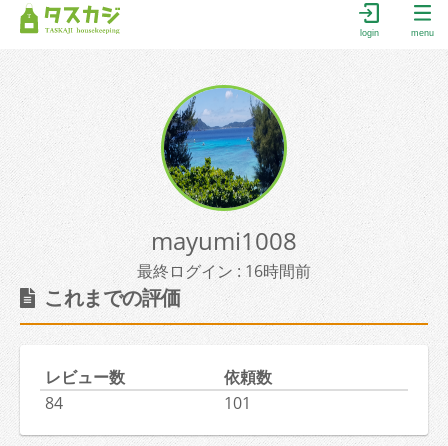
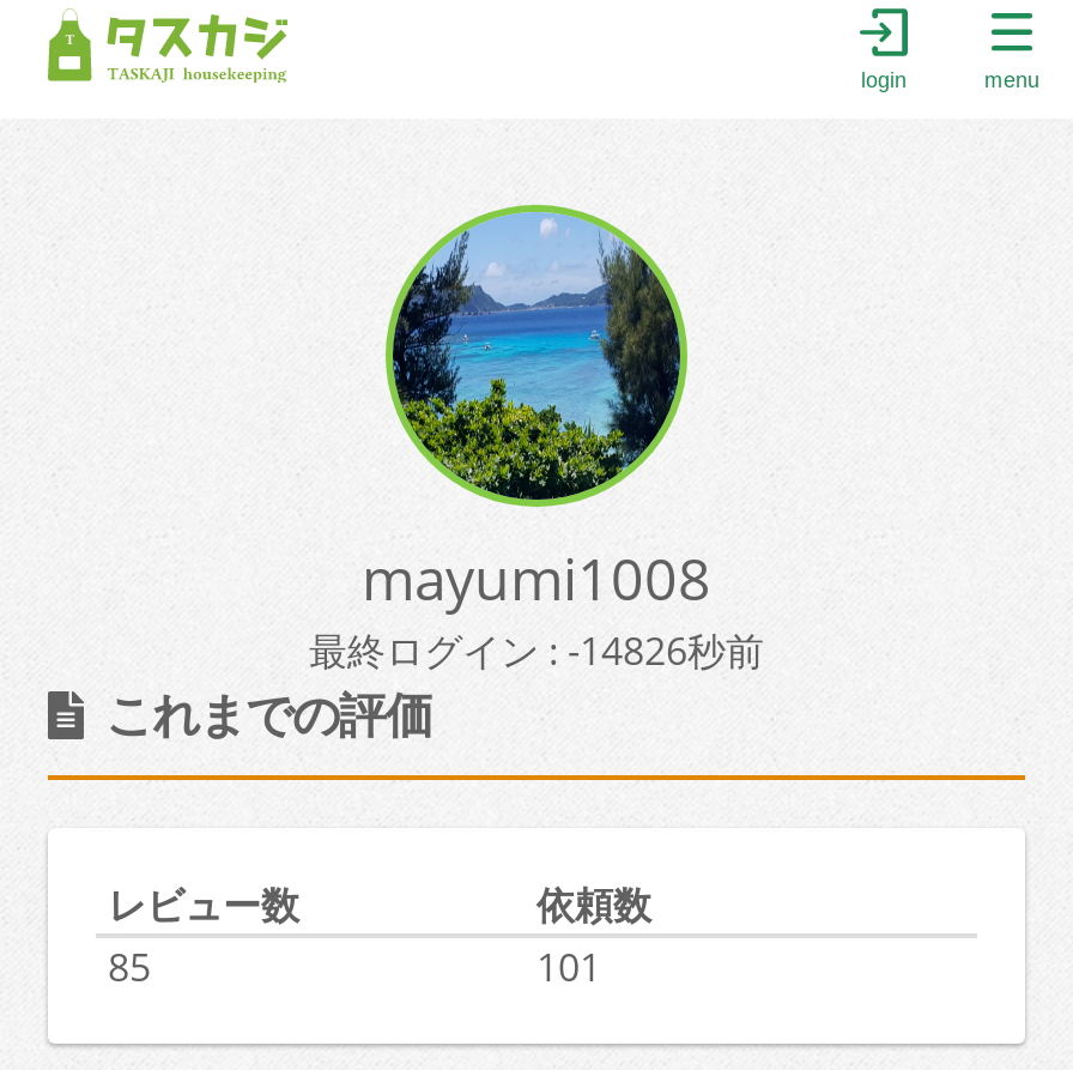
- 最終ログイン : 16時間前
+ 最終ログイン : -14826秒前

- 84
+ 85
